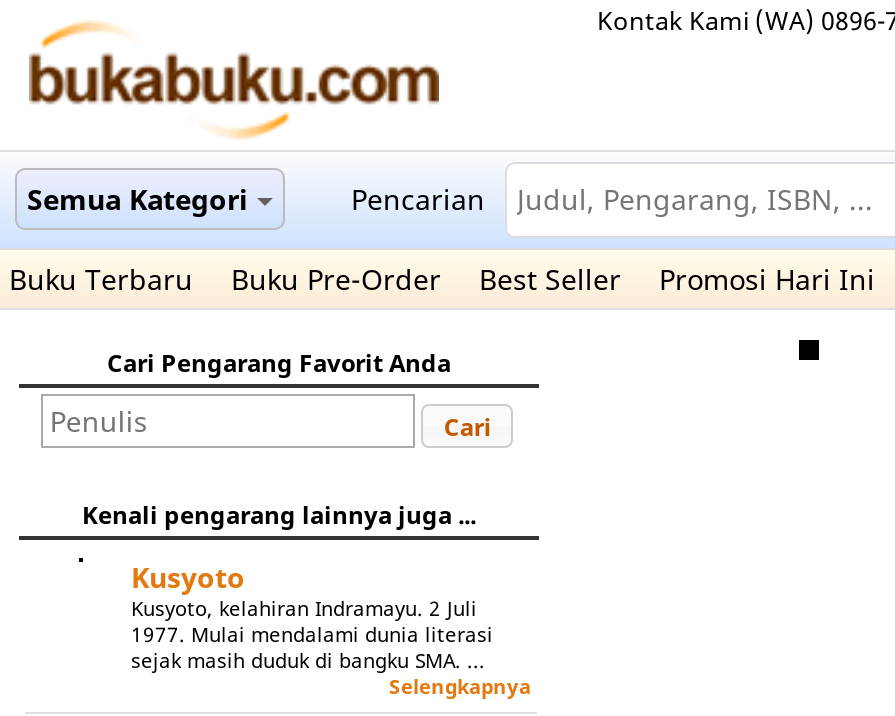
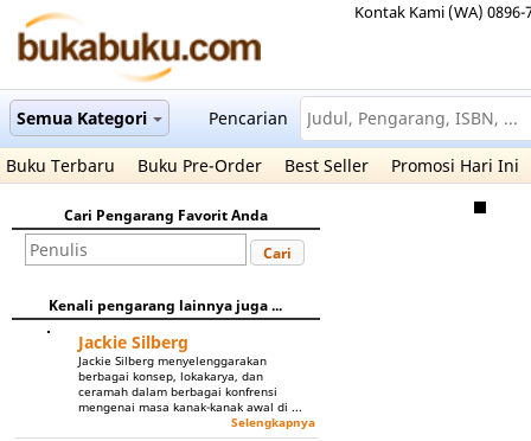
- Kusyoto
- Kusyoto, kelahiran Indramayu. 2 Juli
- 1977. Mulai mendalami dunia literasi
- sejak masih duduk di bangku SMA. ...
+ Jackie Silberg
+ Jackie Silberg menyelenggarakan
+ berbagai konsep, lokakarya, dan
+ ceramah dalam berbagai konfrensi
+ mengenai masa kanak-kanak awal di ...
